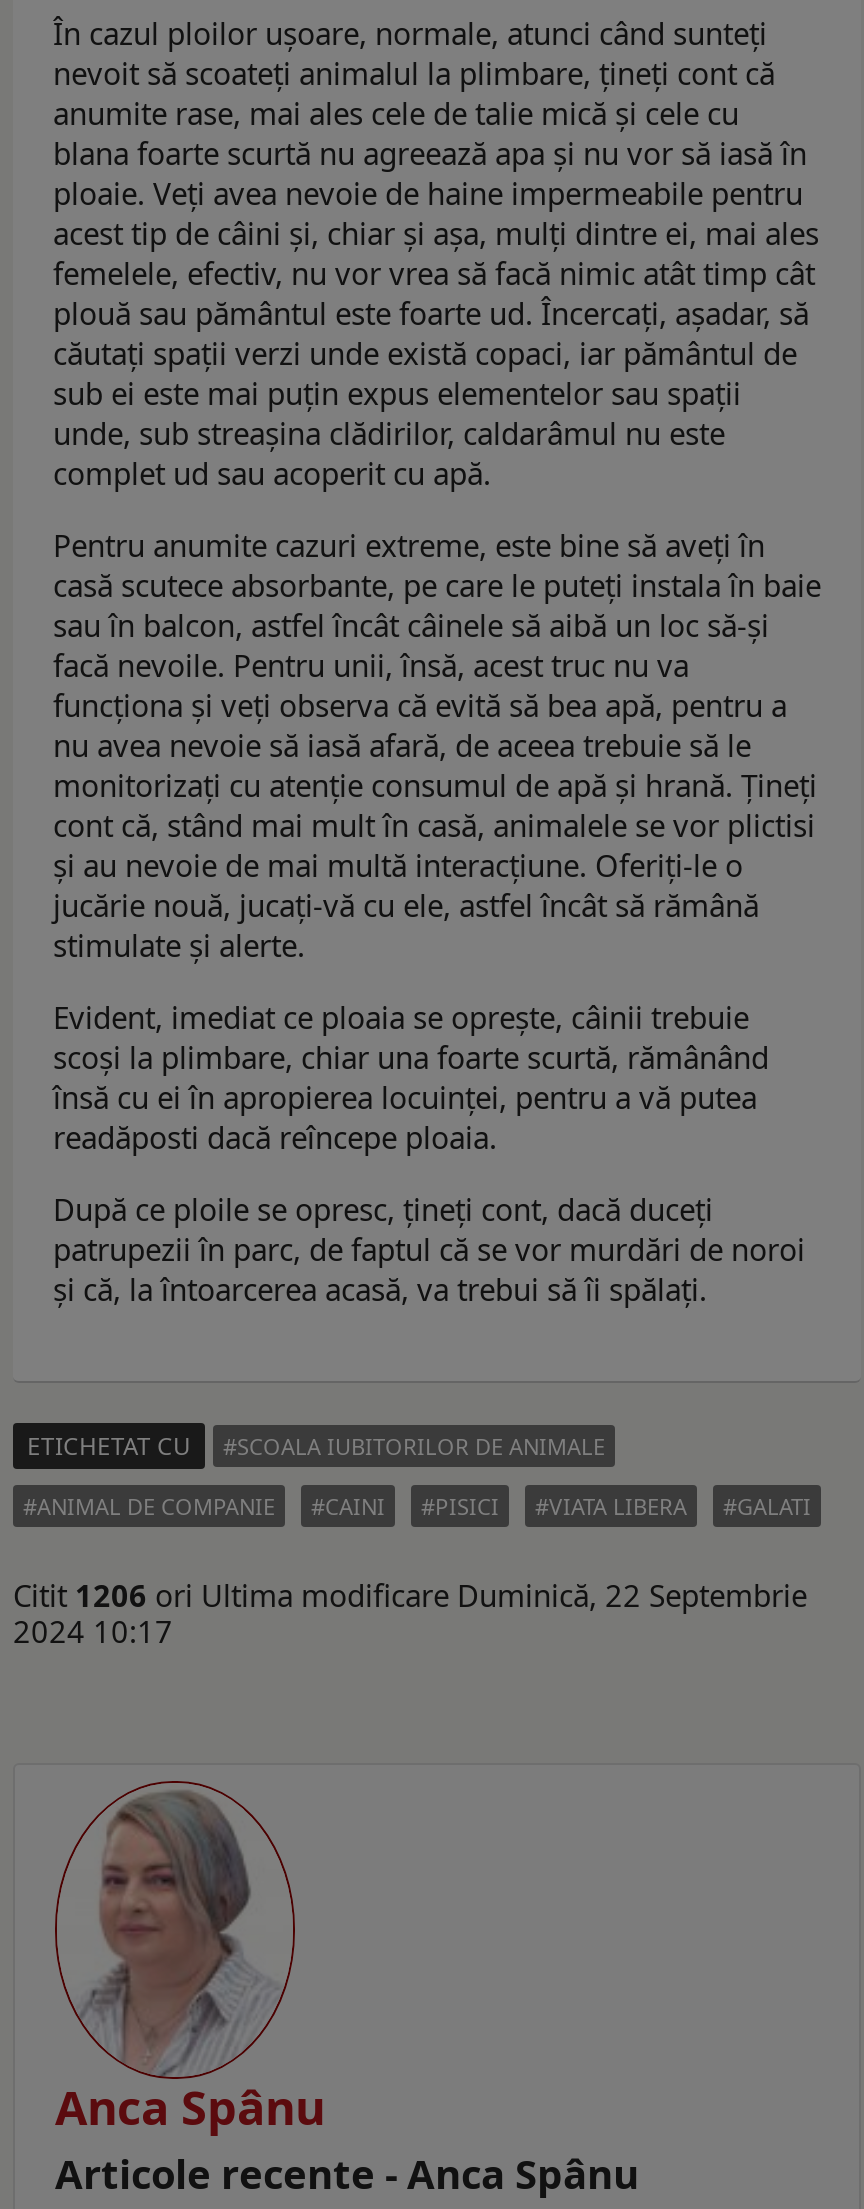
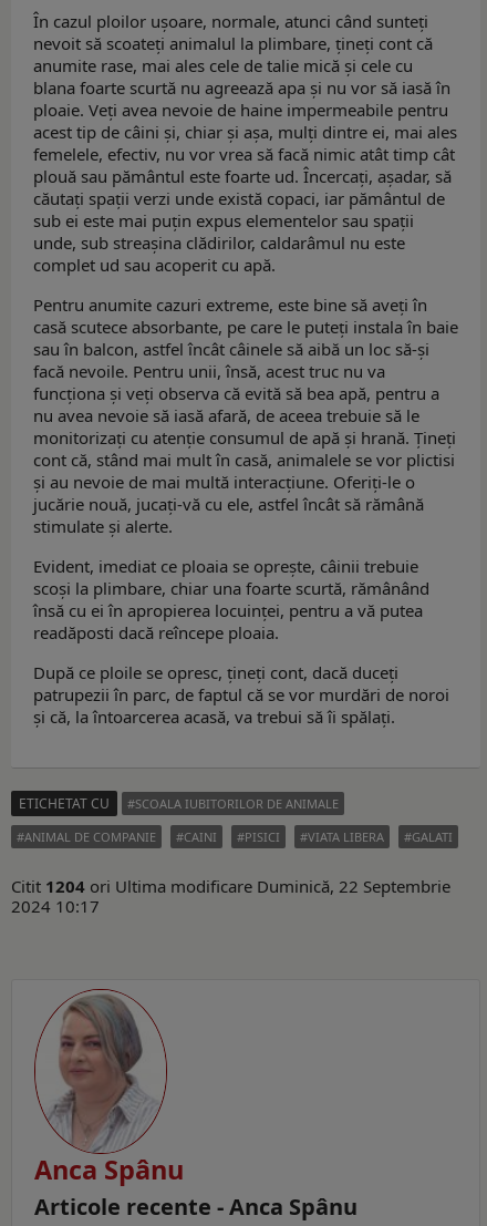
- Citit 1206 ori Ultima modificare Duminică, 22 Septembrie
+ Citit 1204 ori Ultima modificare Duminică, 22 Septembrie
